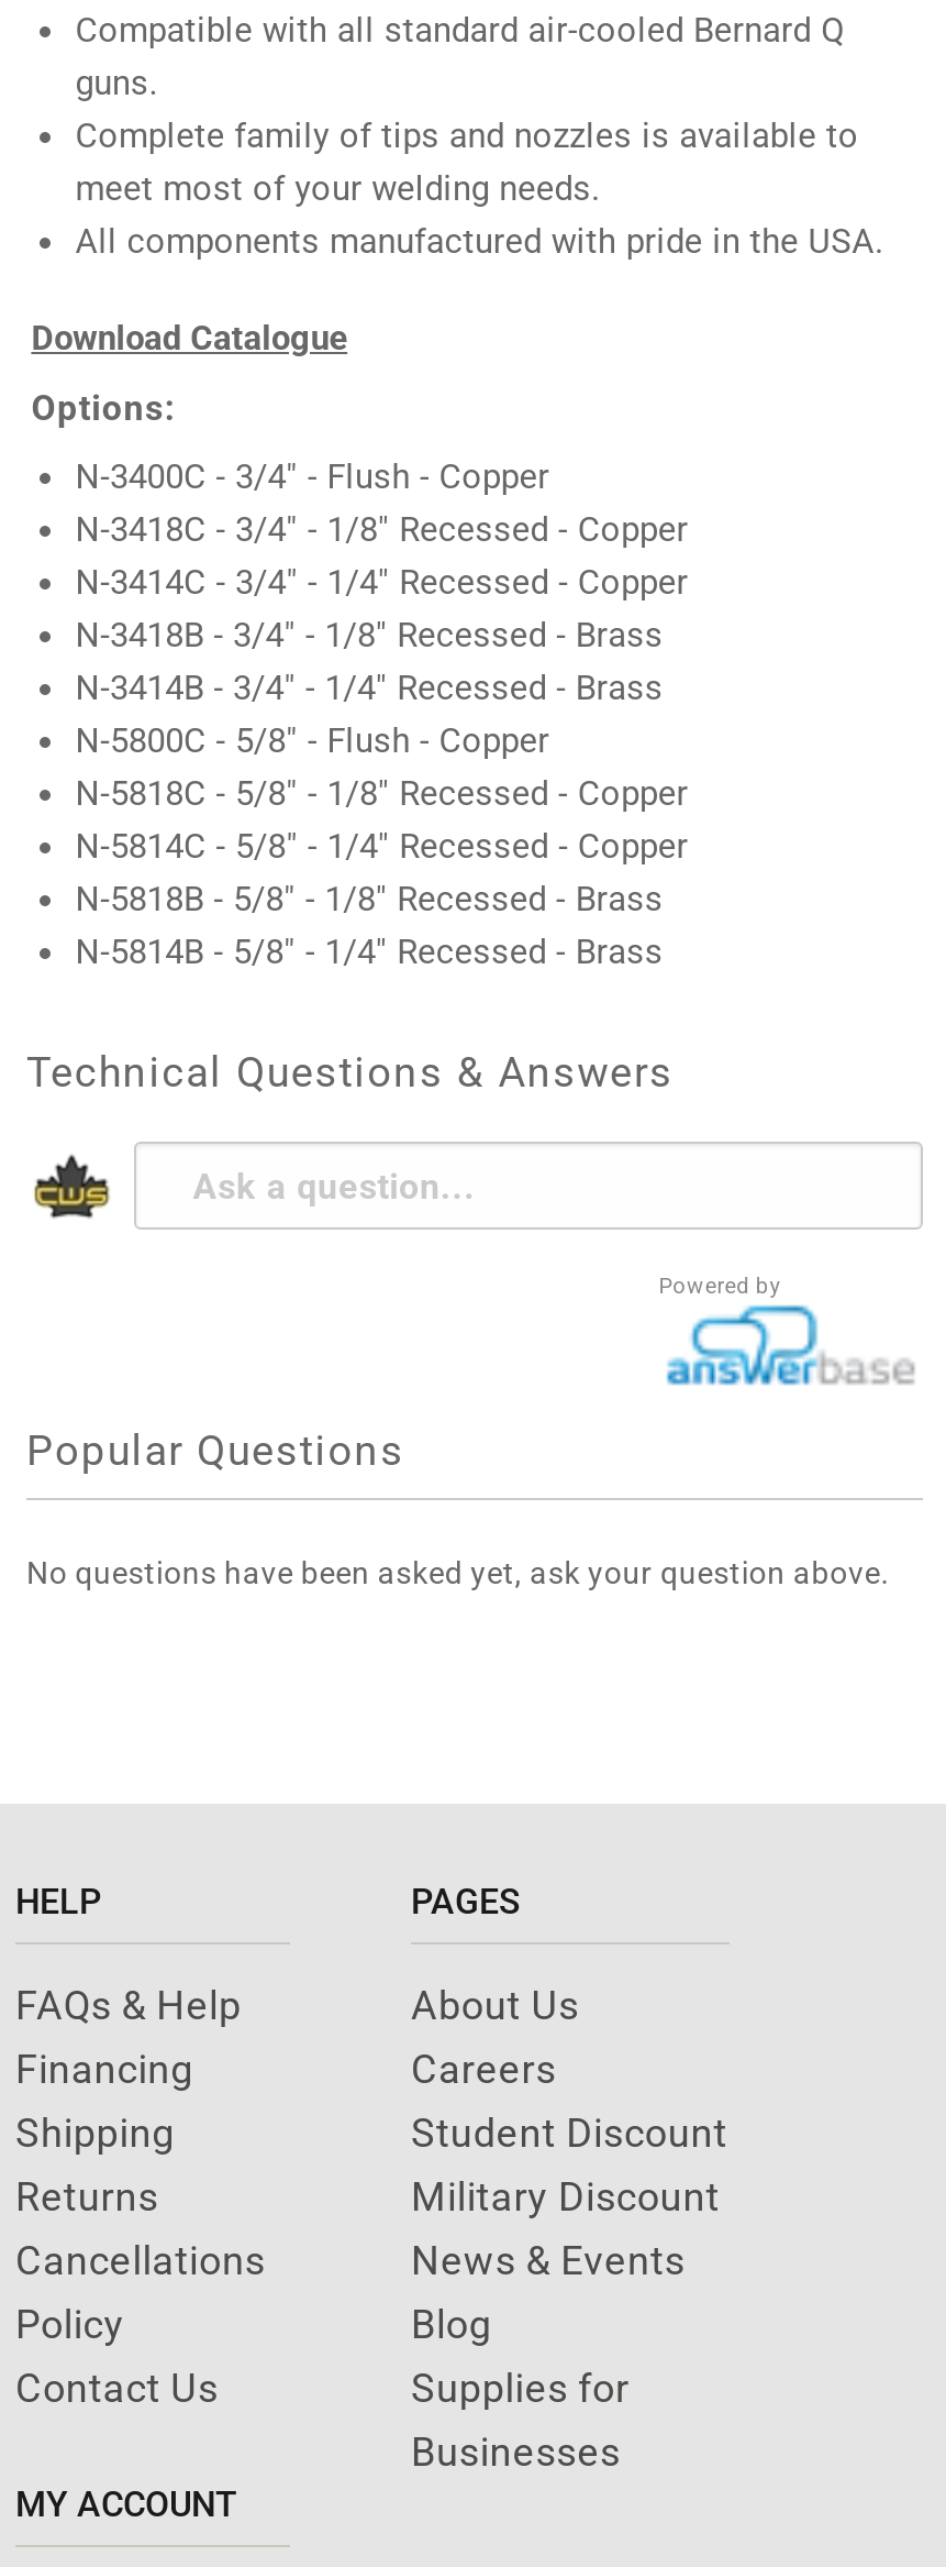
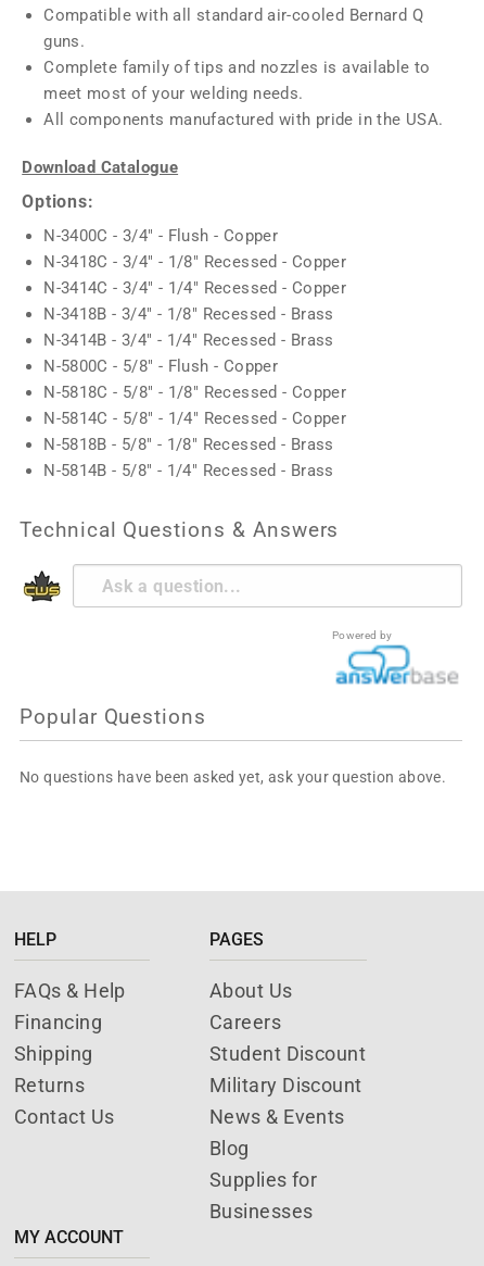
- Cancellations
- Policy

moved up: Contact Us
